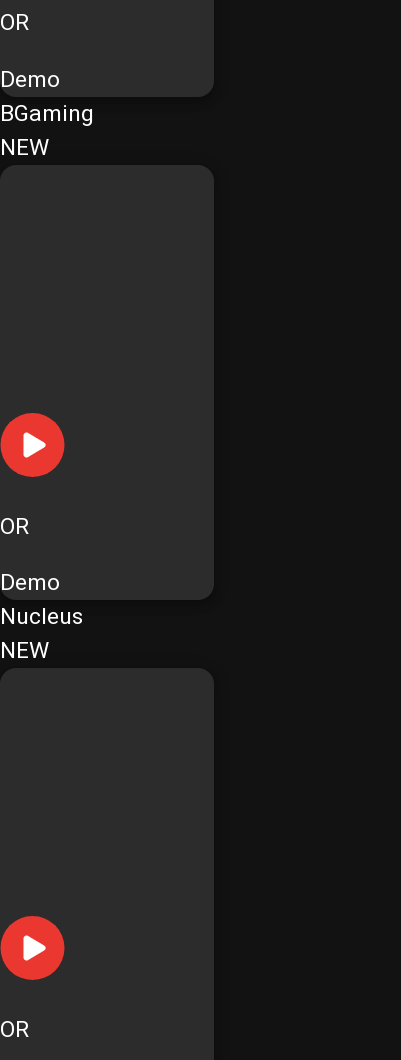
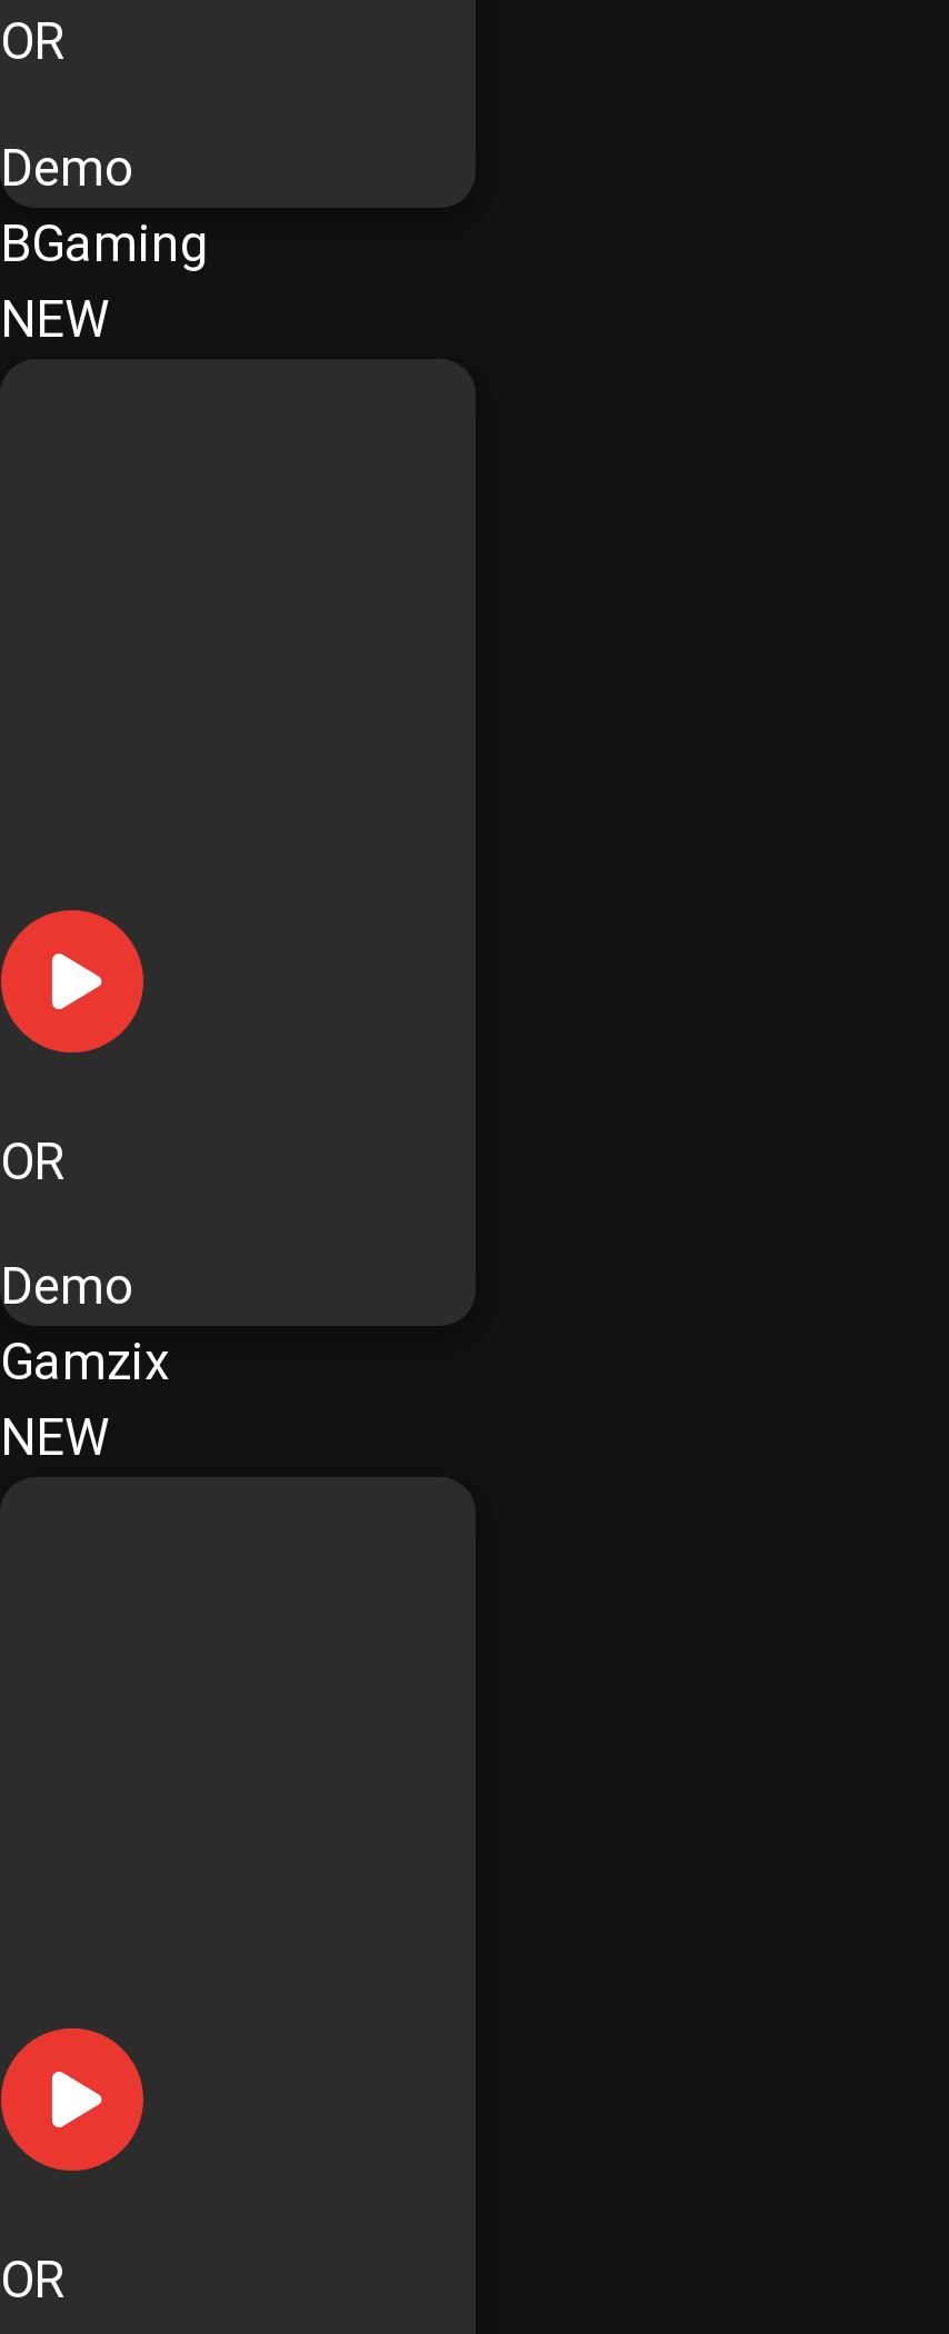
- Nucleus
+ Gamzix
